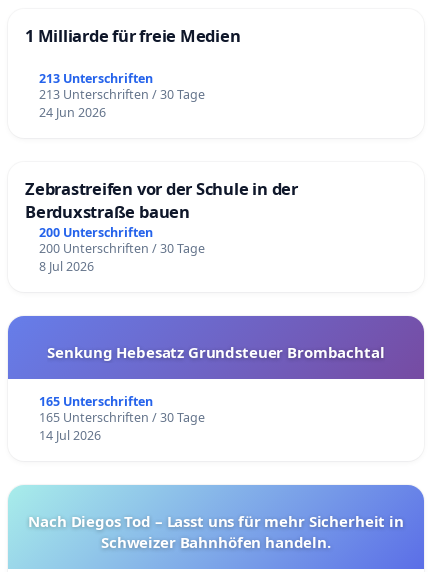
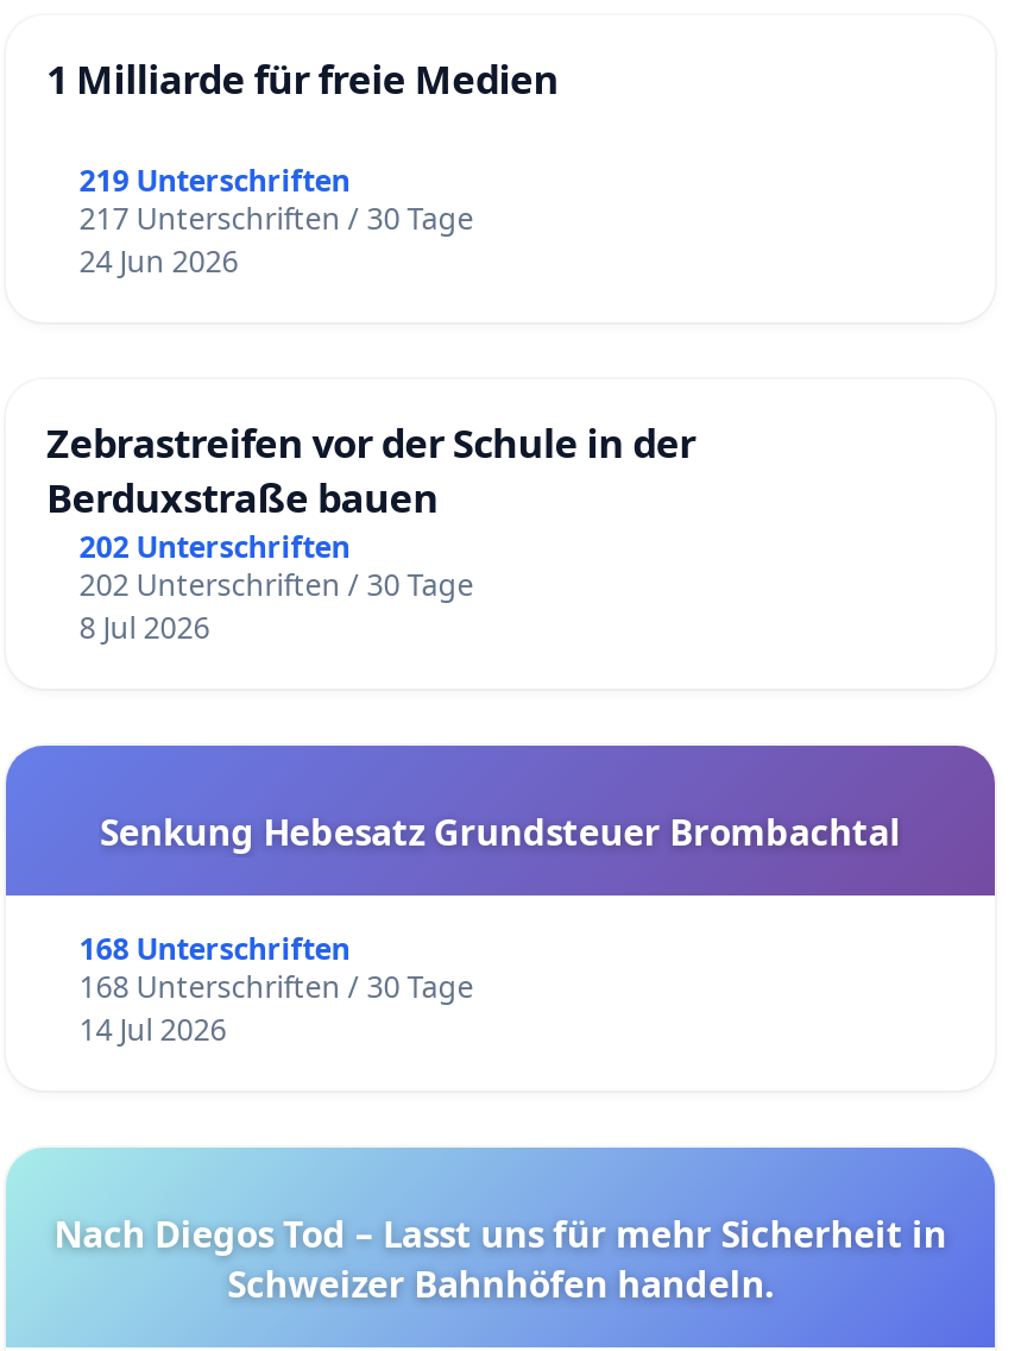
- 213 Unterschriften
+ 219 Unterschriften

- 213 Unterschriften / 30 Tage
+ 217 Unterschriften / 30 Tage

- 200 Unterschriften
+ 202 Unterschriften

- 200 Unterschriften / 30 Tage
+ 202 Unterschriften / 30 Tage

- 165 Unterschriften
+ 168 Unterschriften

- 165 Unterschriften / 30 Tage
+ 168 Unterschriften / 30 Tage
